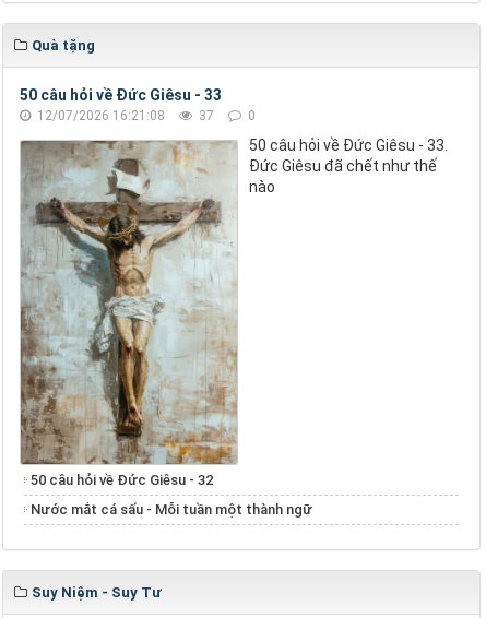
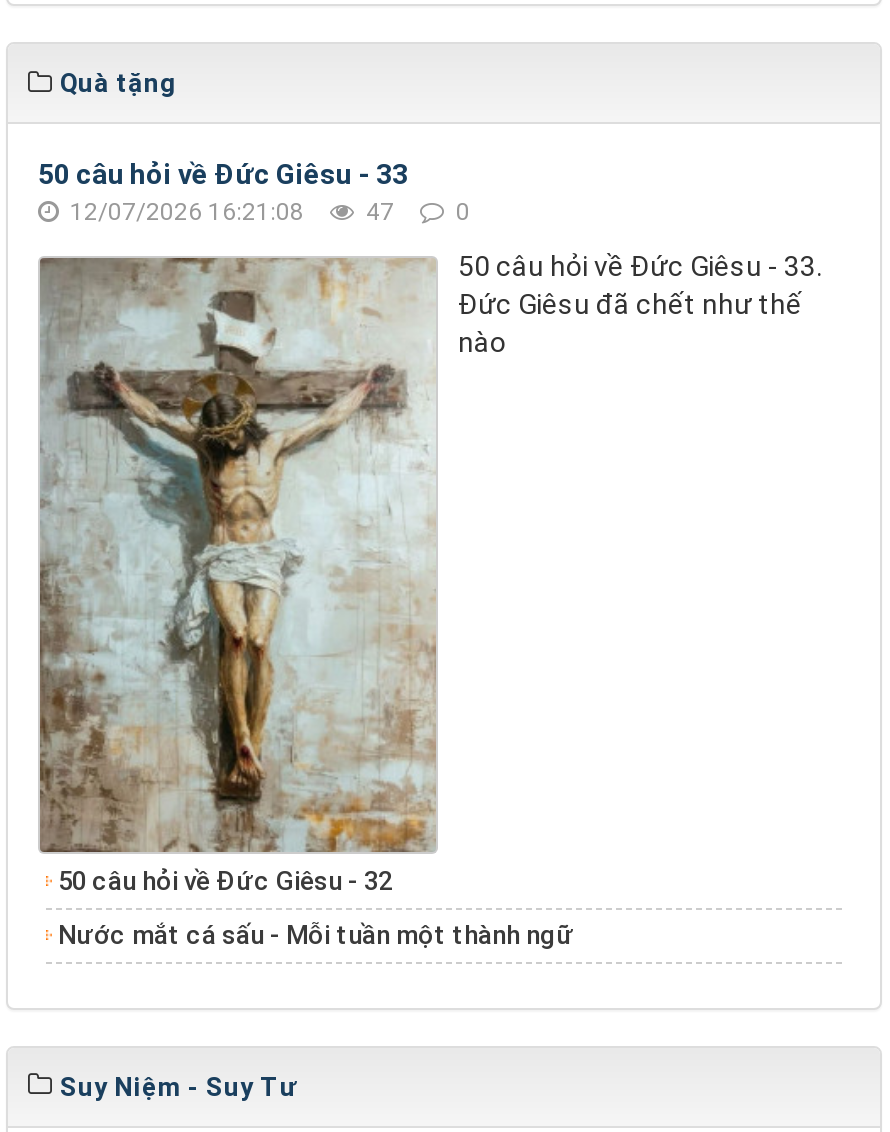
- 12/07/2026 16:21:08 37 0
+ 12/07/2026 16:21:08 47 0
